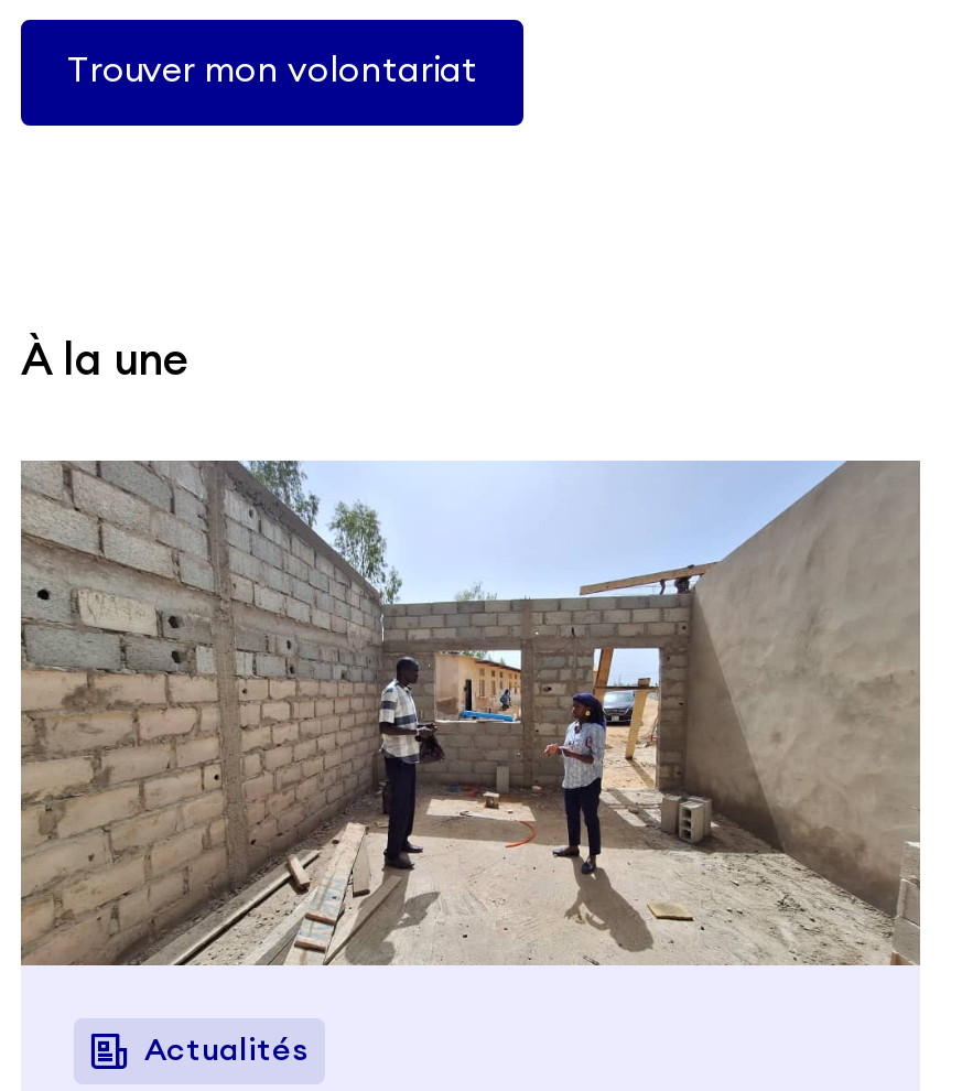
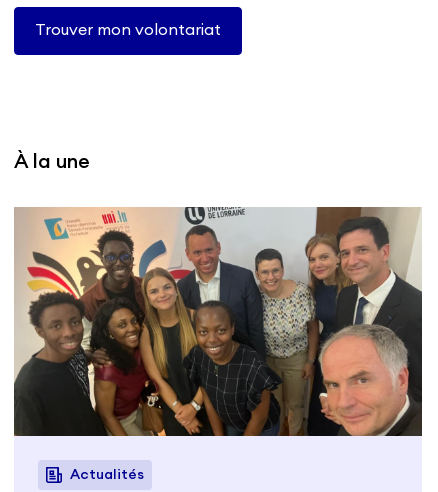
- [image]
+ [image]
